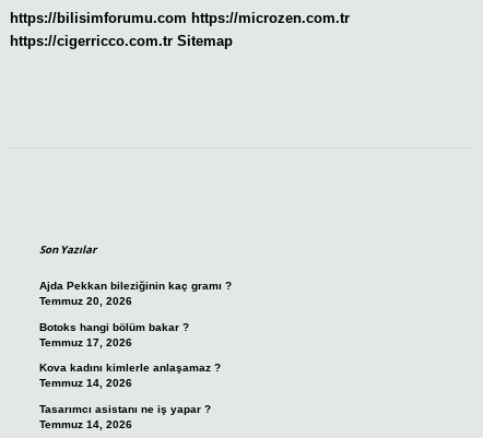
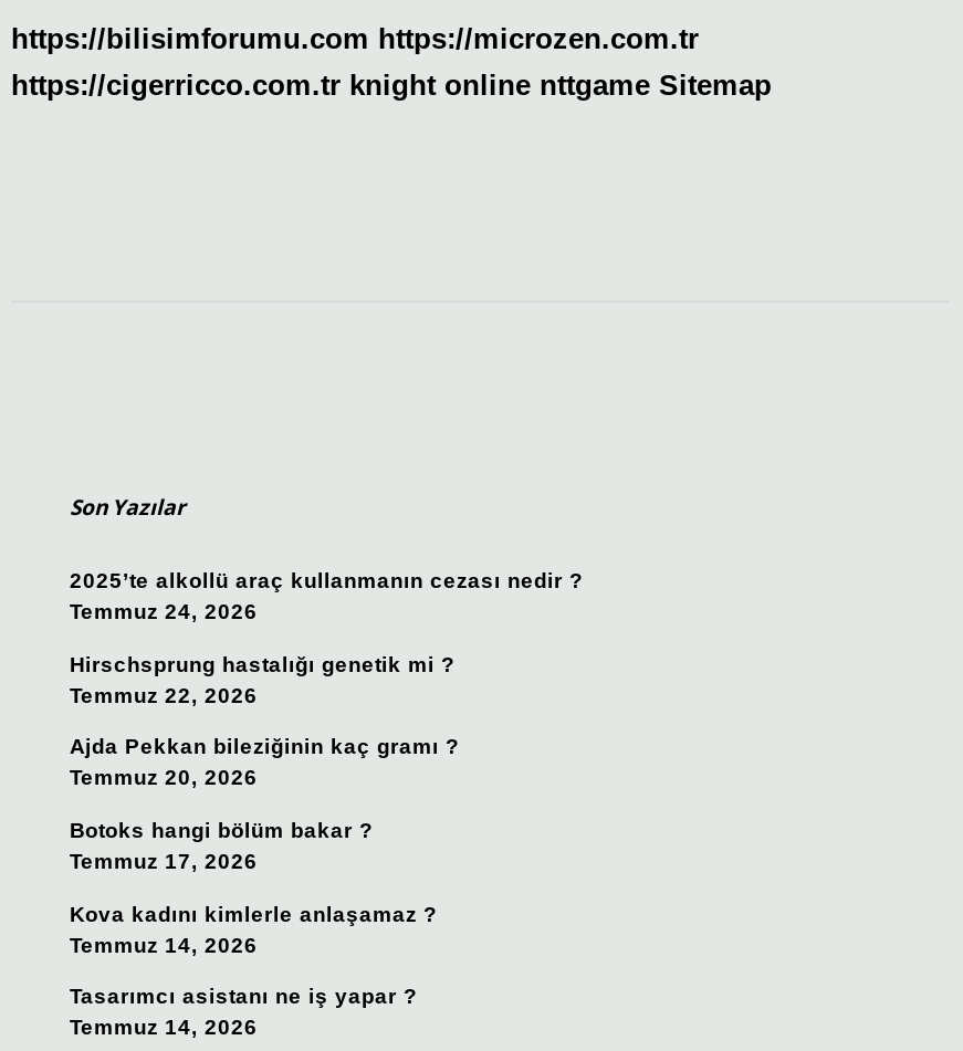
- https://cigerricco.com.tr Sitemap
+ https://cigerricco.com.tr knight online nttgame Sitemap

+ 2025’te alkollü araç kullanmanın cezası nedir ?
+ Temmuz 24, 2026
+ Hirschsprung hastalığı genetik mi ?
+ Temmuz 22, 2026
